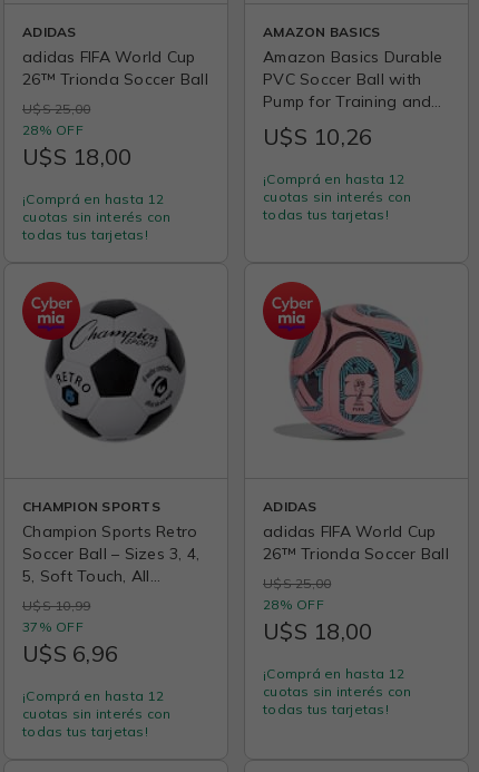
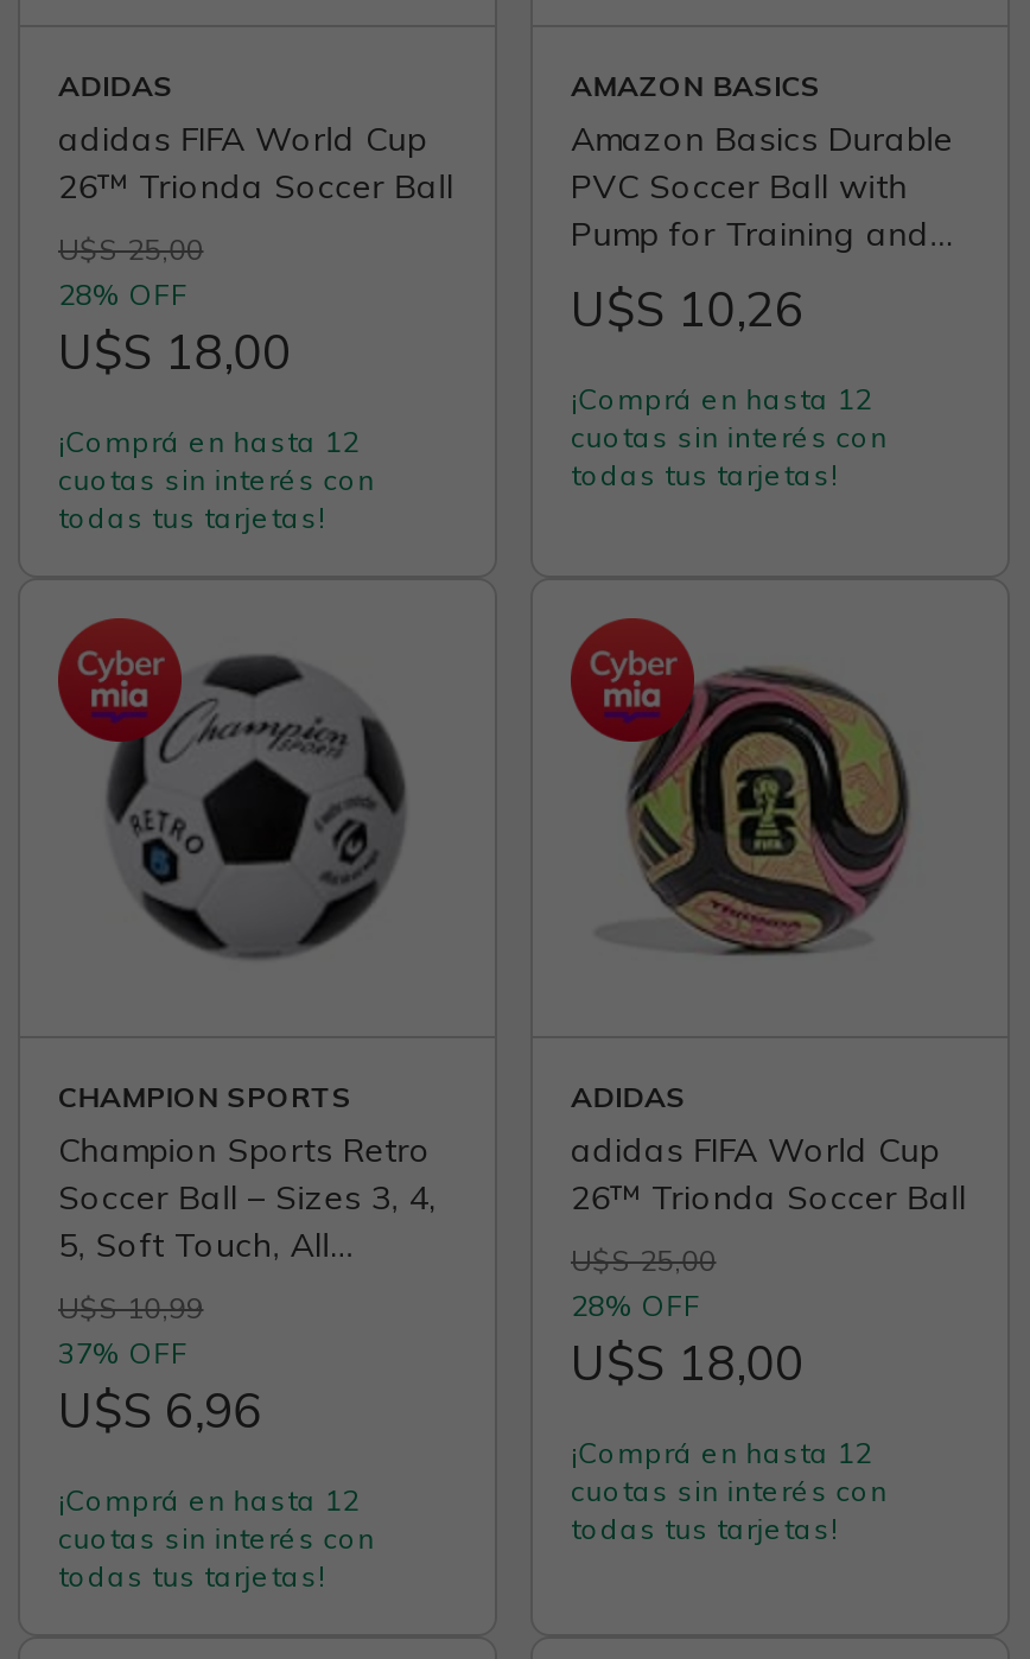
- [image]
+ [image]
